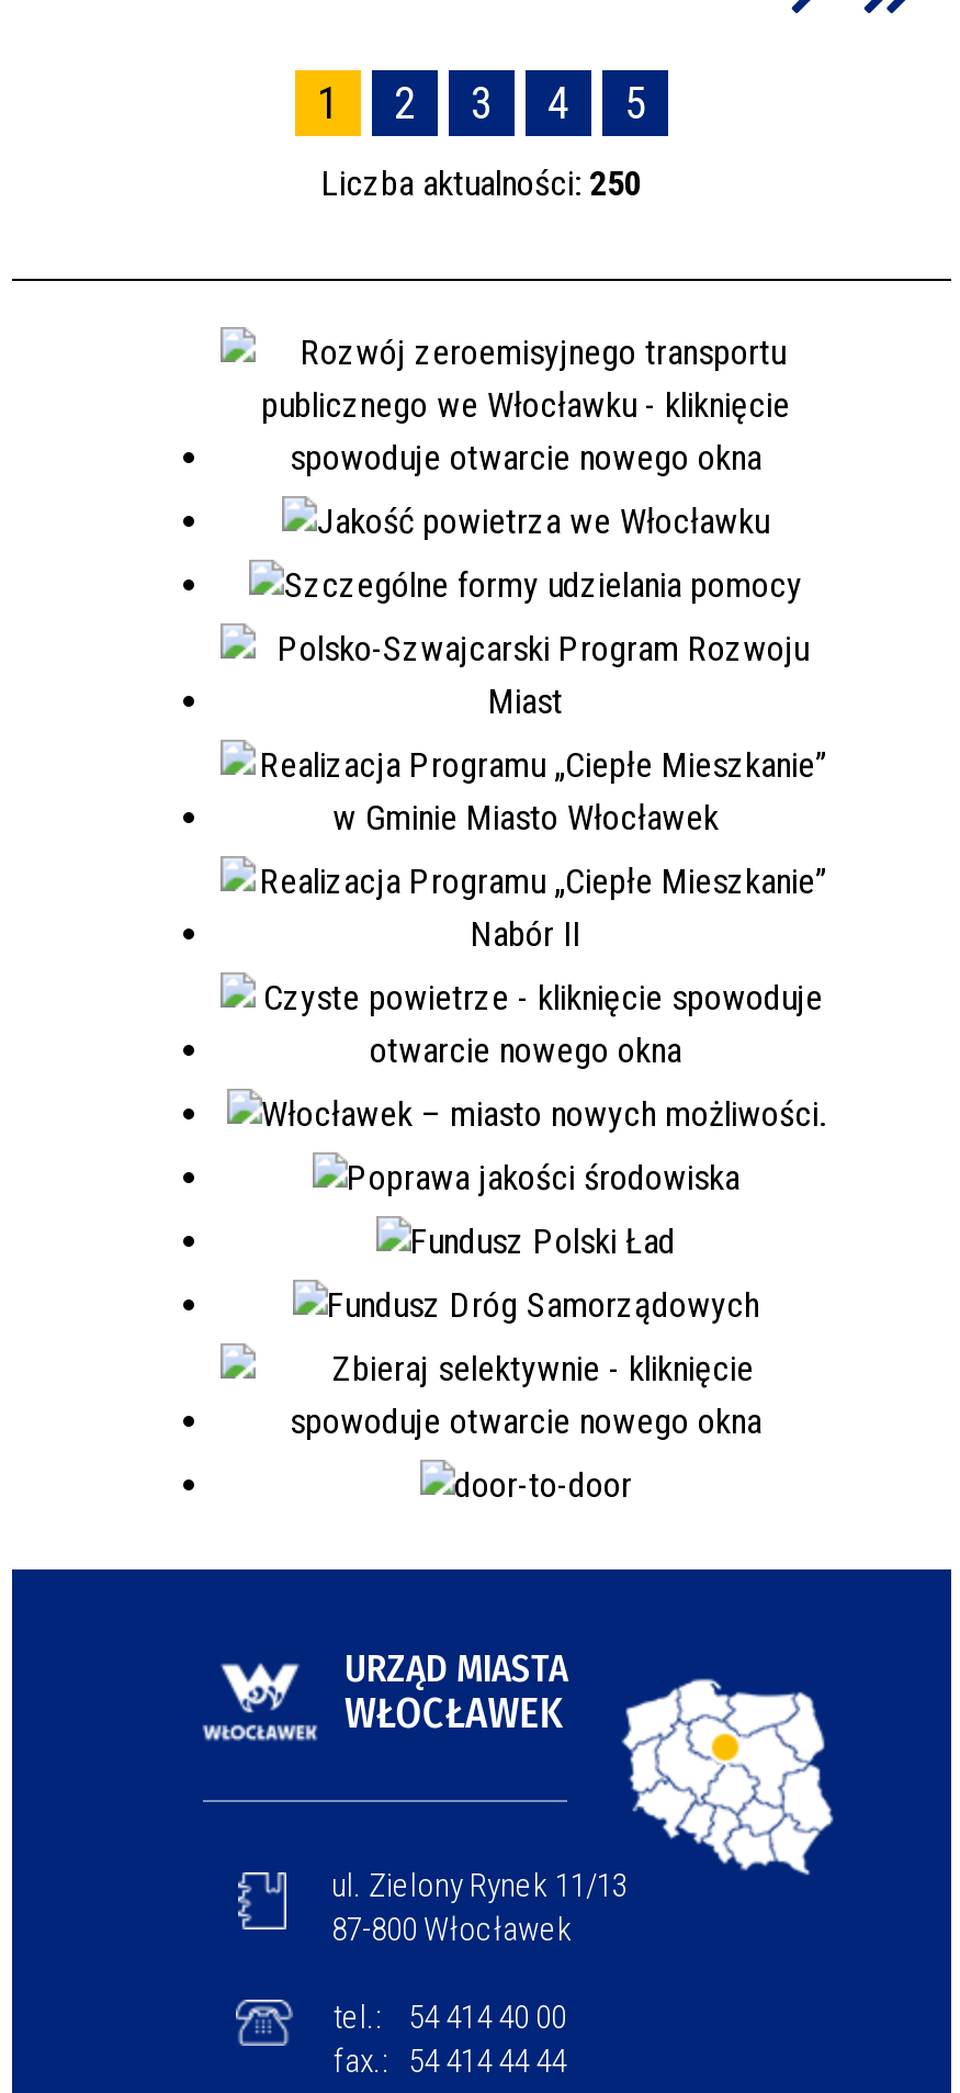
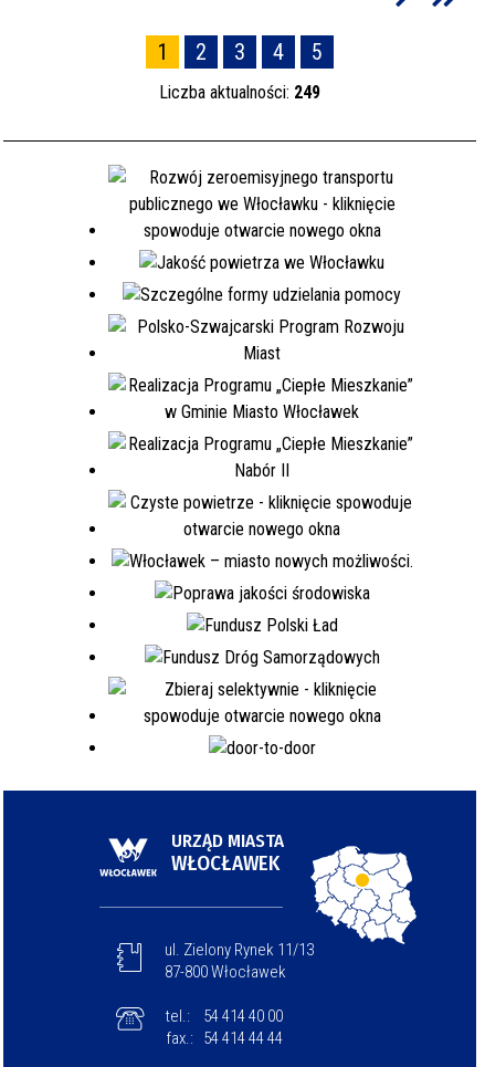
- Liczba aktualności: 250
+ Liczba aktualności: 249
